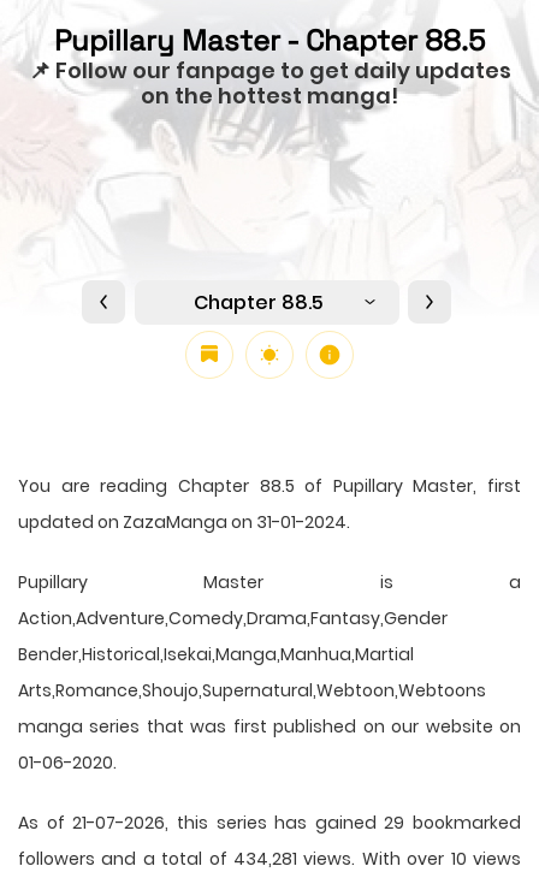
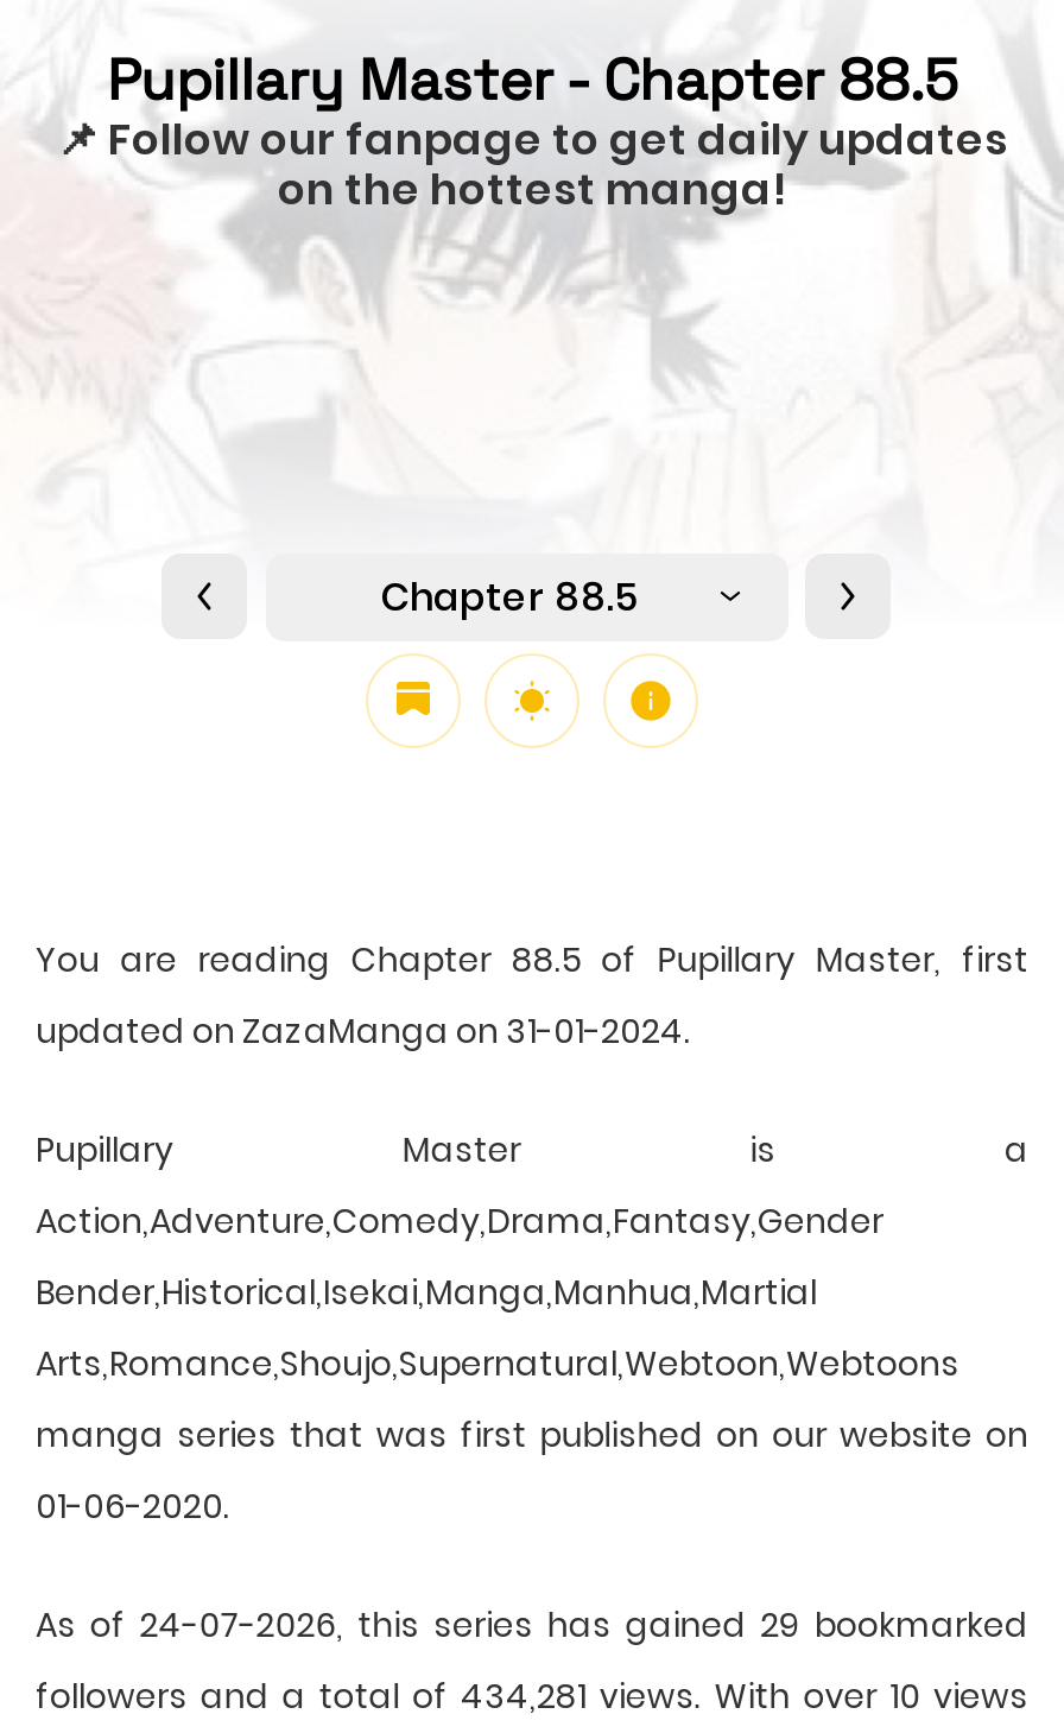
- As of 21-07-2026, this series has gained 29 bookmarked
+ As of 24-07-2026, this series has gained 29 bookmarked
